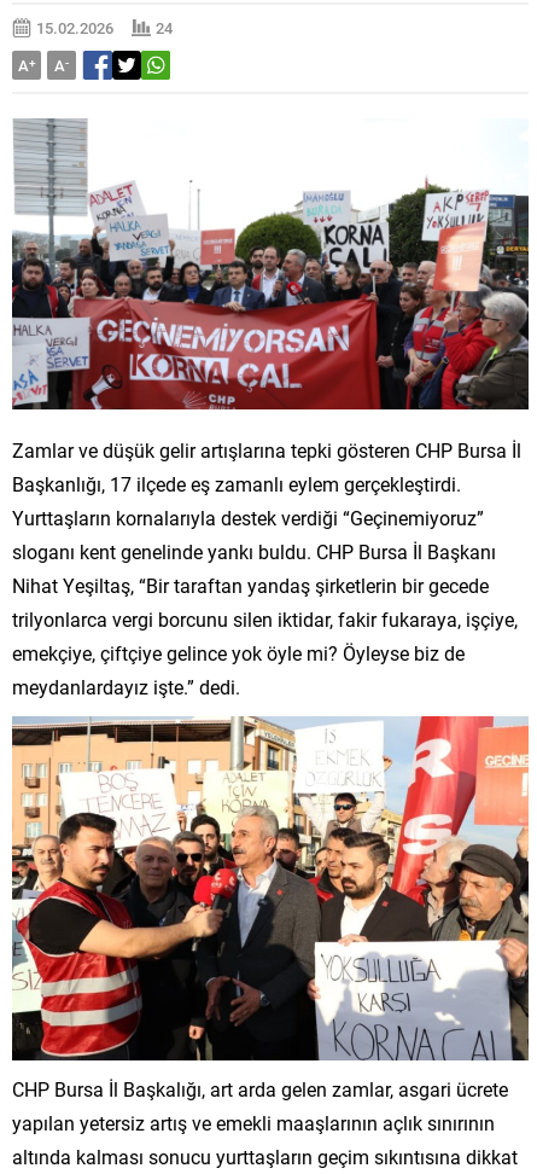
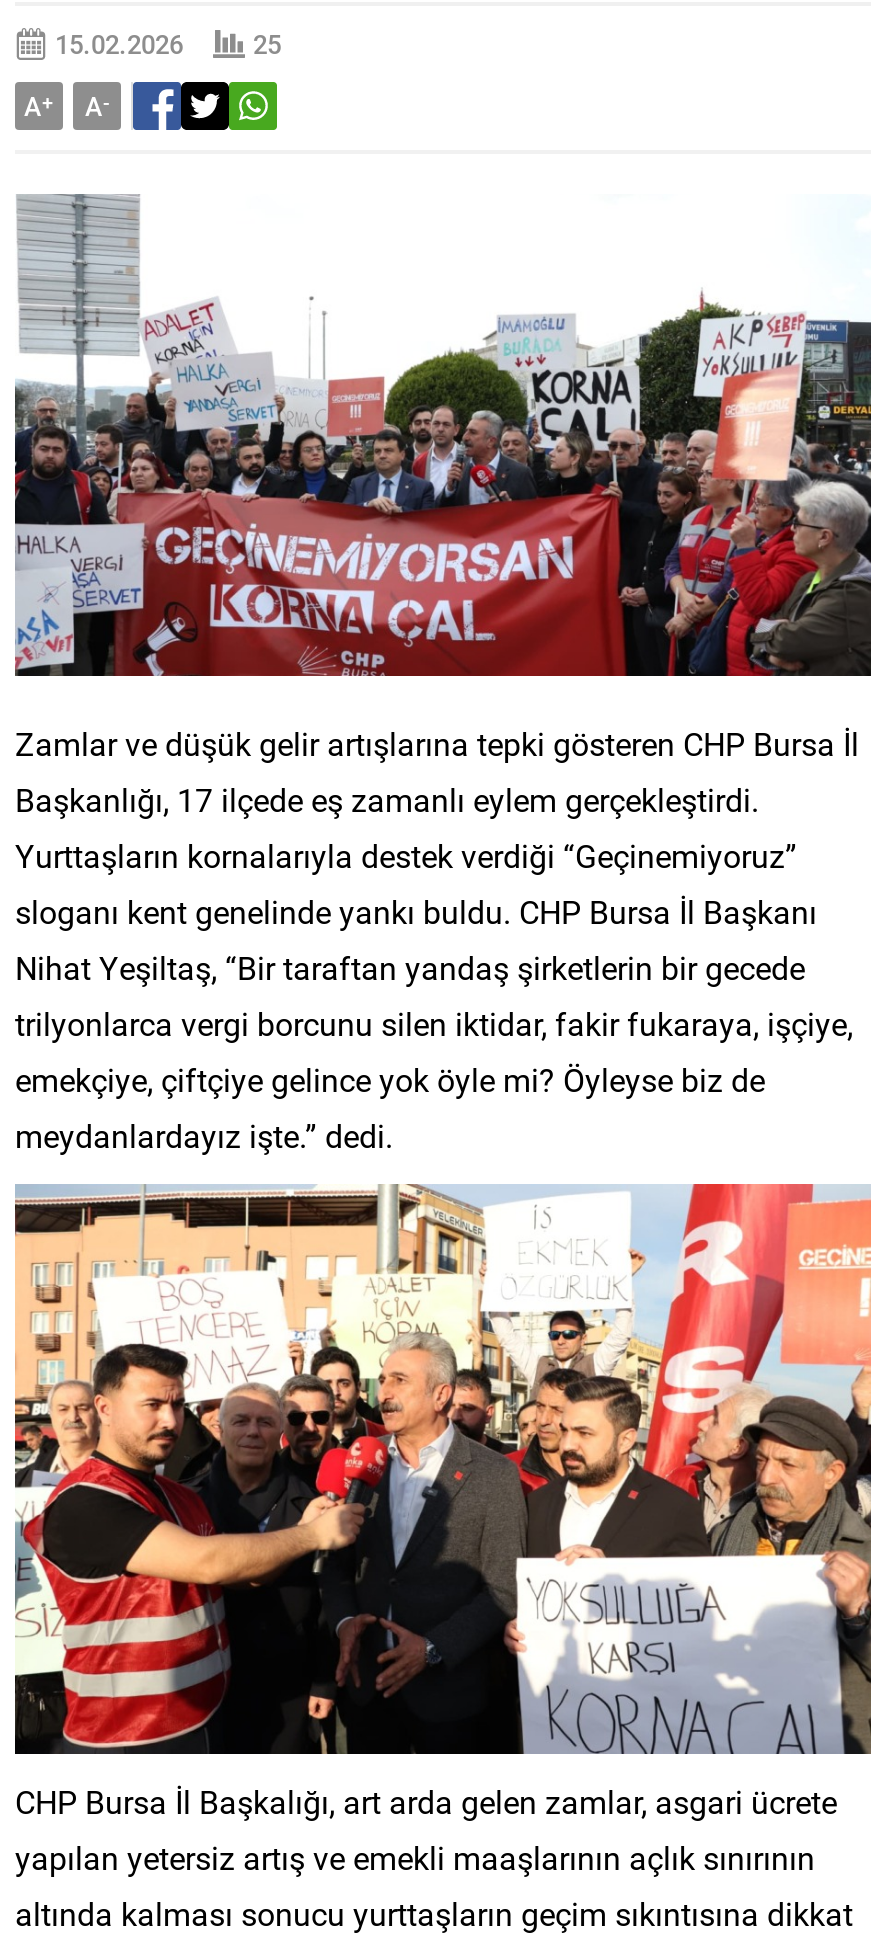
- 15.02.2026 24
+ 15.02.2026 25
